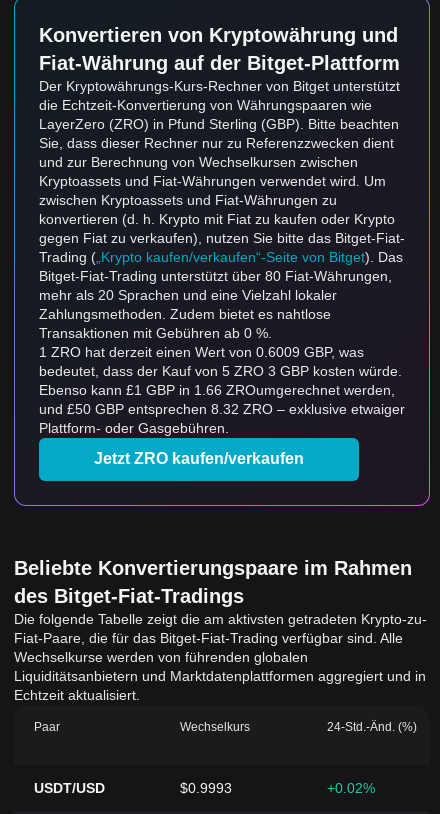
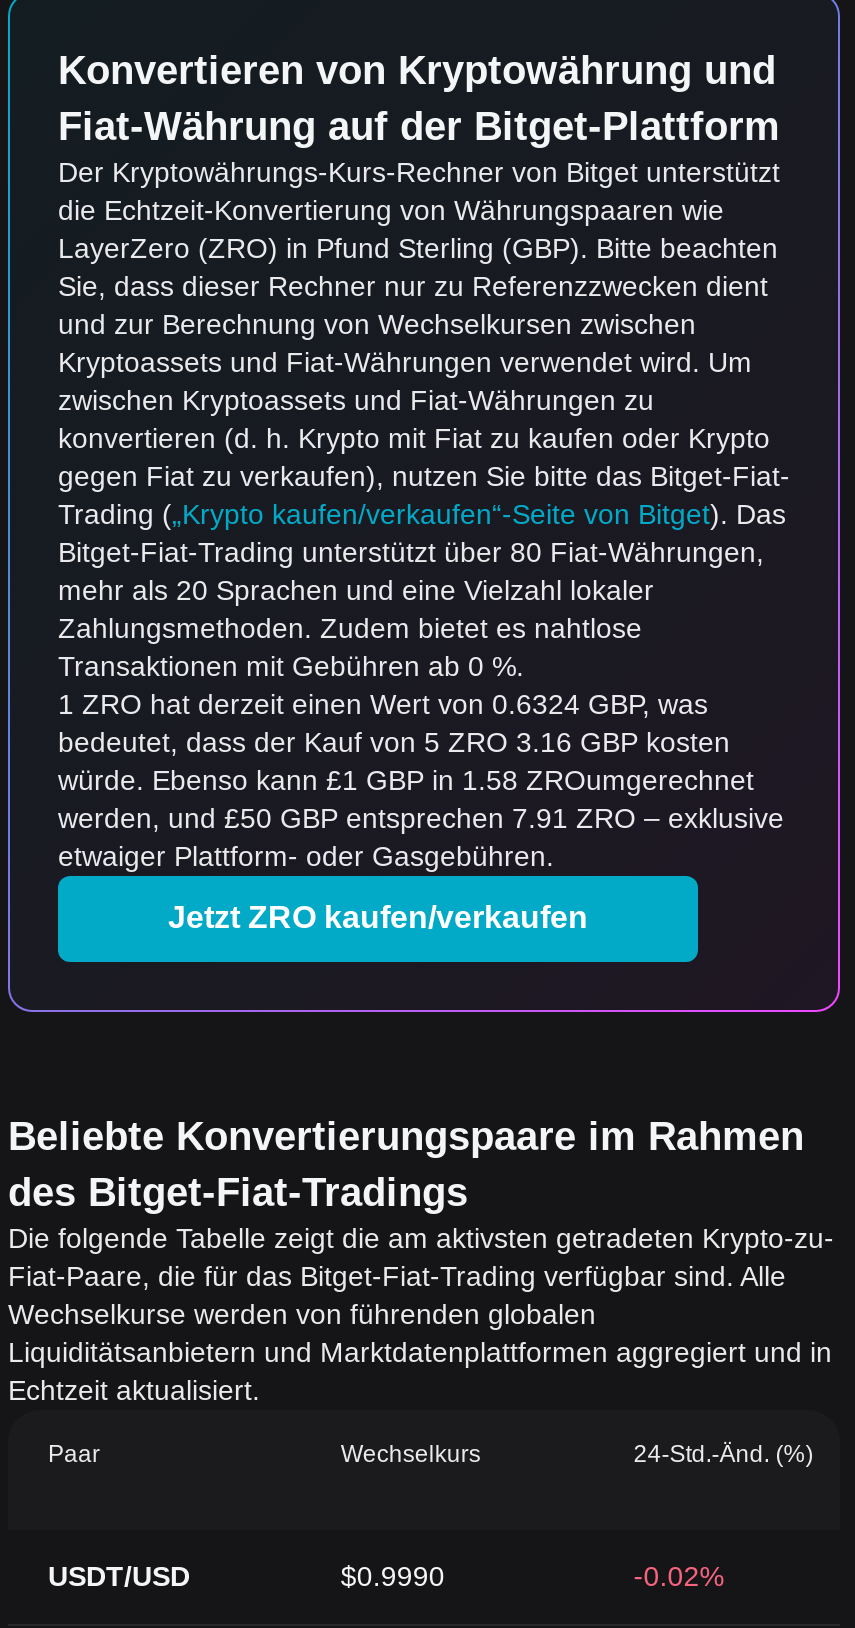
- 1 ZRO hat derzeit einen Wert von 0.6009 GBP, was
- bedeutet, dass der Kauf von 5 ZRO 3 GBP kosten würde.
- Ebenso kann £1 GBP in 1.66 ZROumgerechnet werden,
- und £50 GBP entsprechen 8.32 ZRO – exklusive etwaiger
- Plattform- oder Gasgebühren.
+ 1 ZRO hat derzeit einen Wert von 0.6324 GBP, was
+ bedeutet, dass der Kauf von 5 ZRO 3.16 GBP kosten
+ würde. Ebenso kann £1 GBP in 1.58 ZROumgerechnet
+ werden, und £50 GBP entsprechen 7.91 ZRO – exklusive
+ etwaiger Plattform- oder Gasgebühren.

- $0.9993
+ $0.9990

- +0.02%
+ -0.02%
